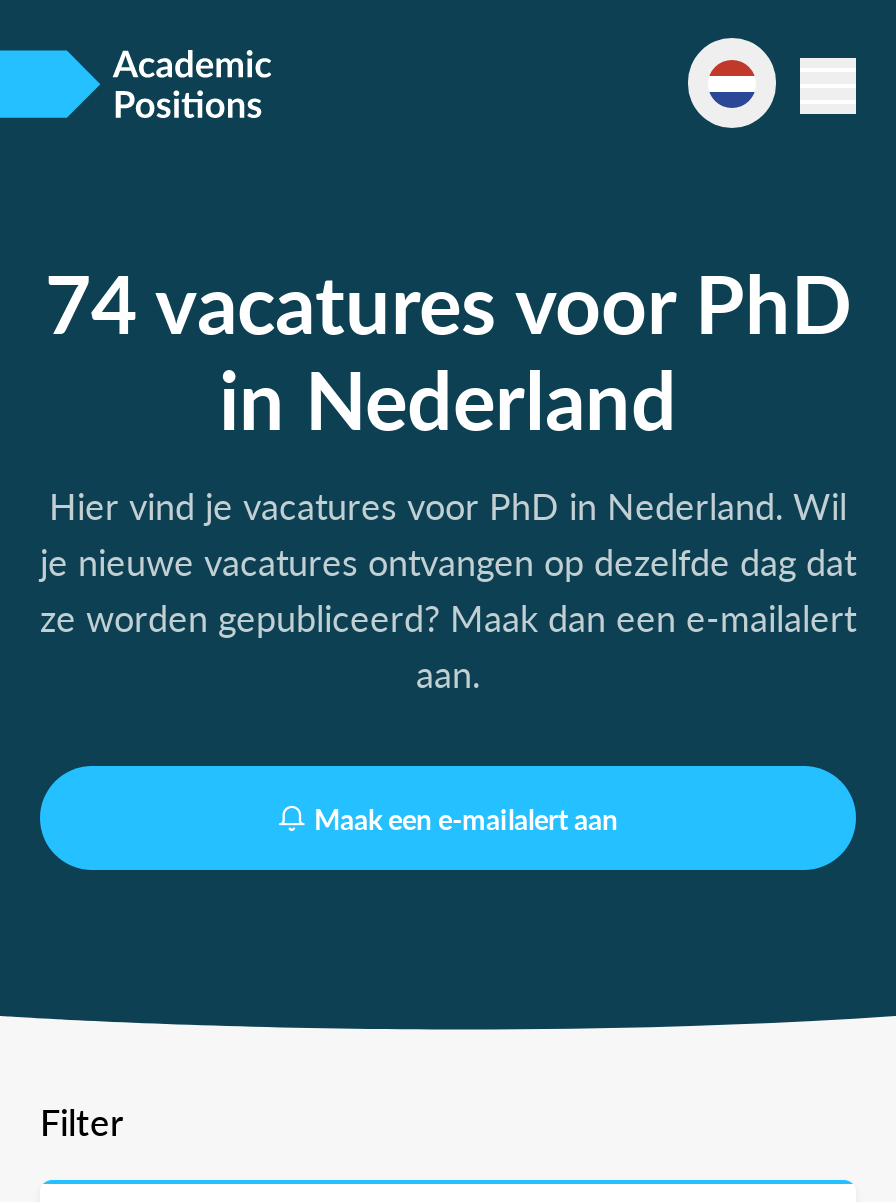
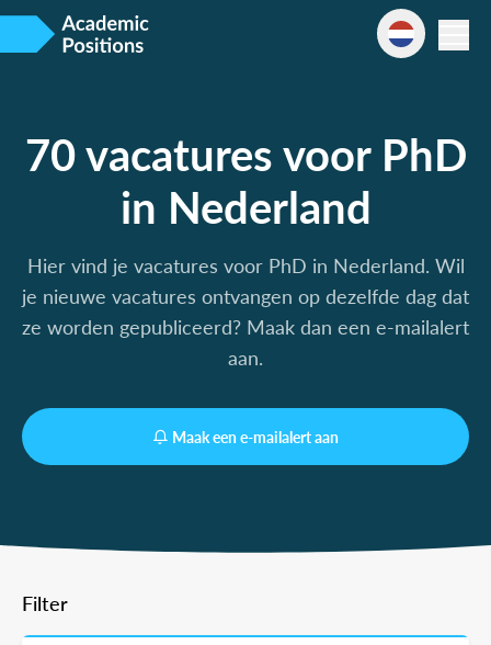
- 74 vacatures voor PhD
+ 70 vacatures voor PhD
